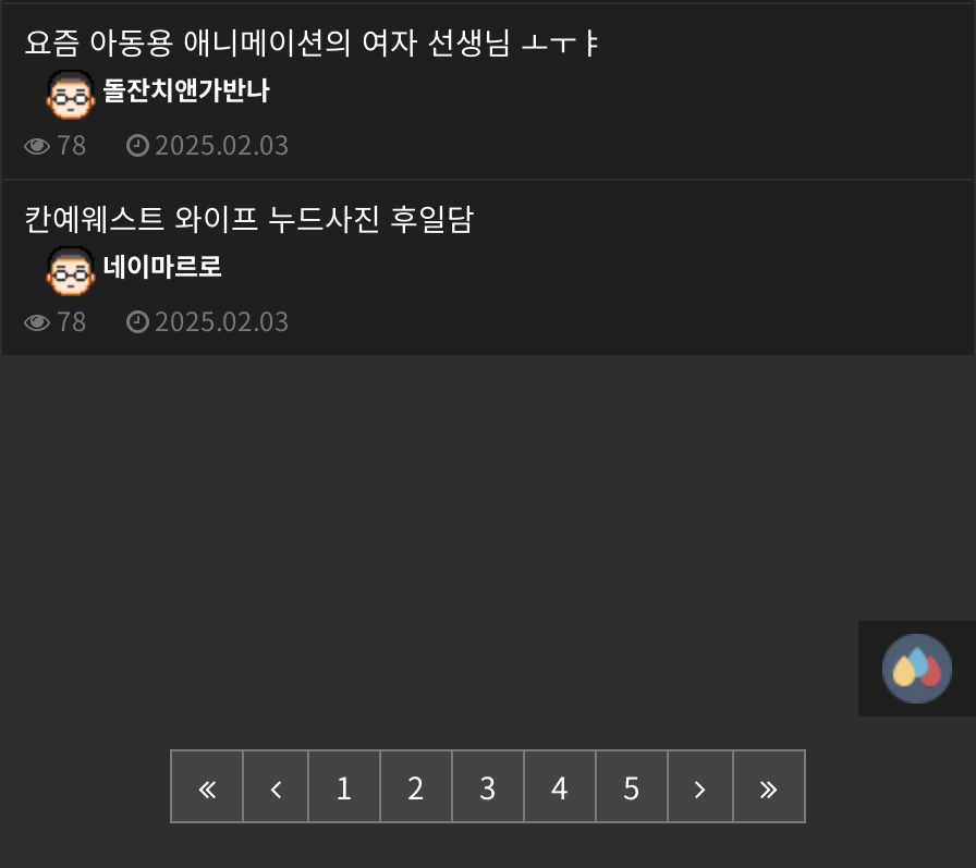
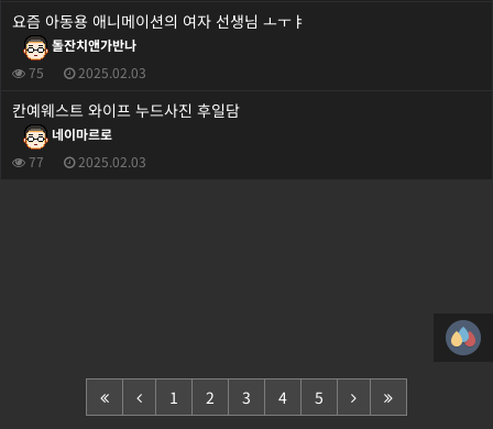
- 78 2025.02.03
+ 75 2025.02.03

- 78 2025.02.03
+ 77 2025.02.03
